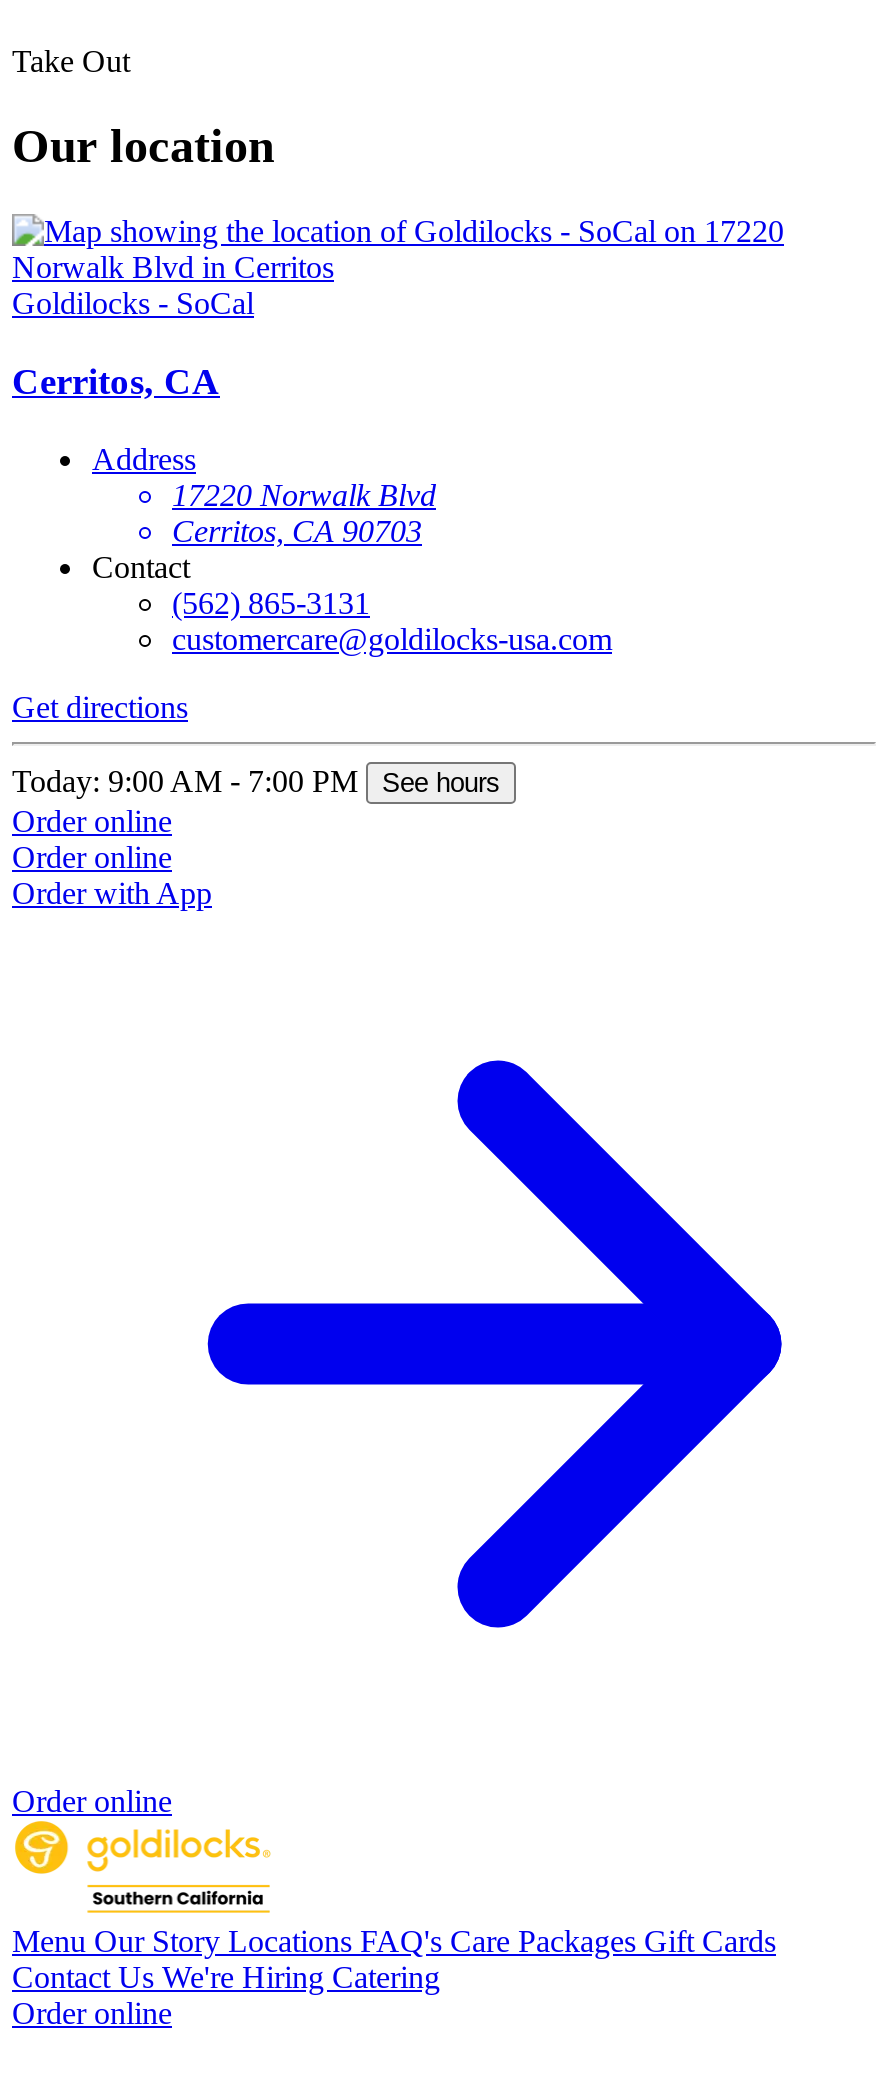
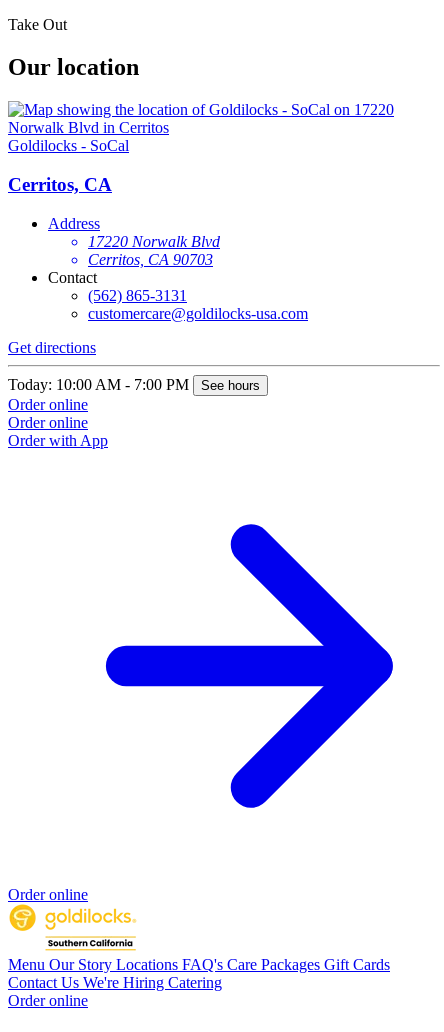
- Today: 9:00 AM - 7:00 PM See hours
+ Today: 10:00 AM - 7:00 PM See hours
